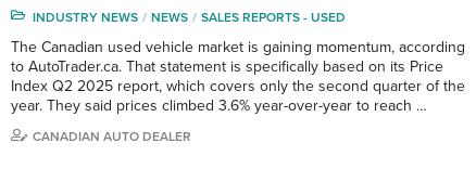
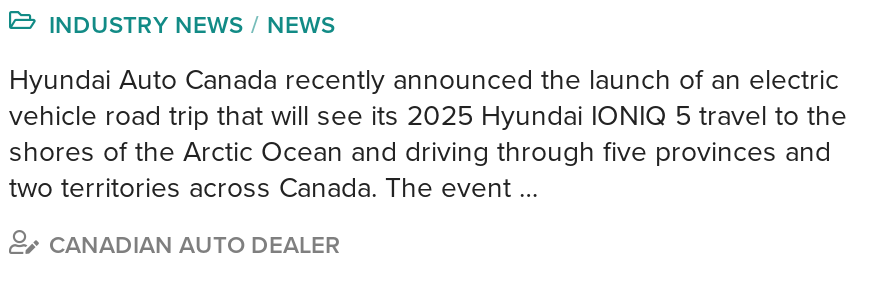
- SALES REPORTS - USED
- The Canadian used vehicle market is gaining momentum, according
- to AutoTrader.ca. That statement is specifically based on its Price
- Index Q2 2025 report, which covers only the second quarter of the
- year. They said prices climbed 3.6% year-over-year to reach …
+ Hyundai Auto Canada recently announced the launch of an electric
+ vehicle road trip that will see its 2025 Hyundai IONIQ 5 travel to the
+ shores of the Arctic Ocean and driving through five provinces and
+ two territories across Canada. The event …
